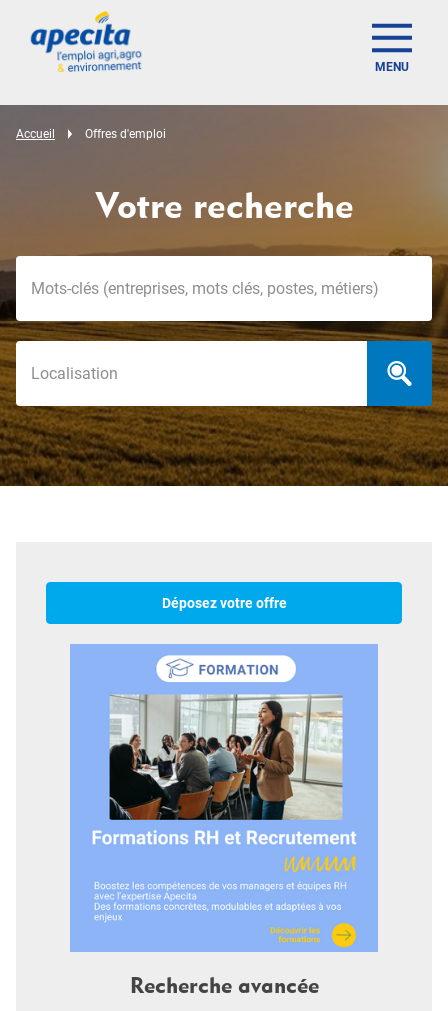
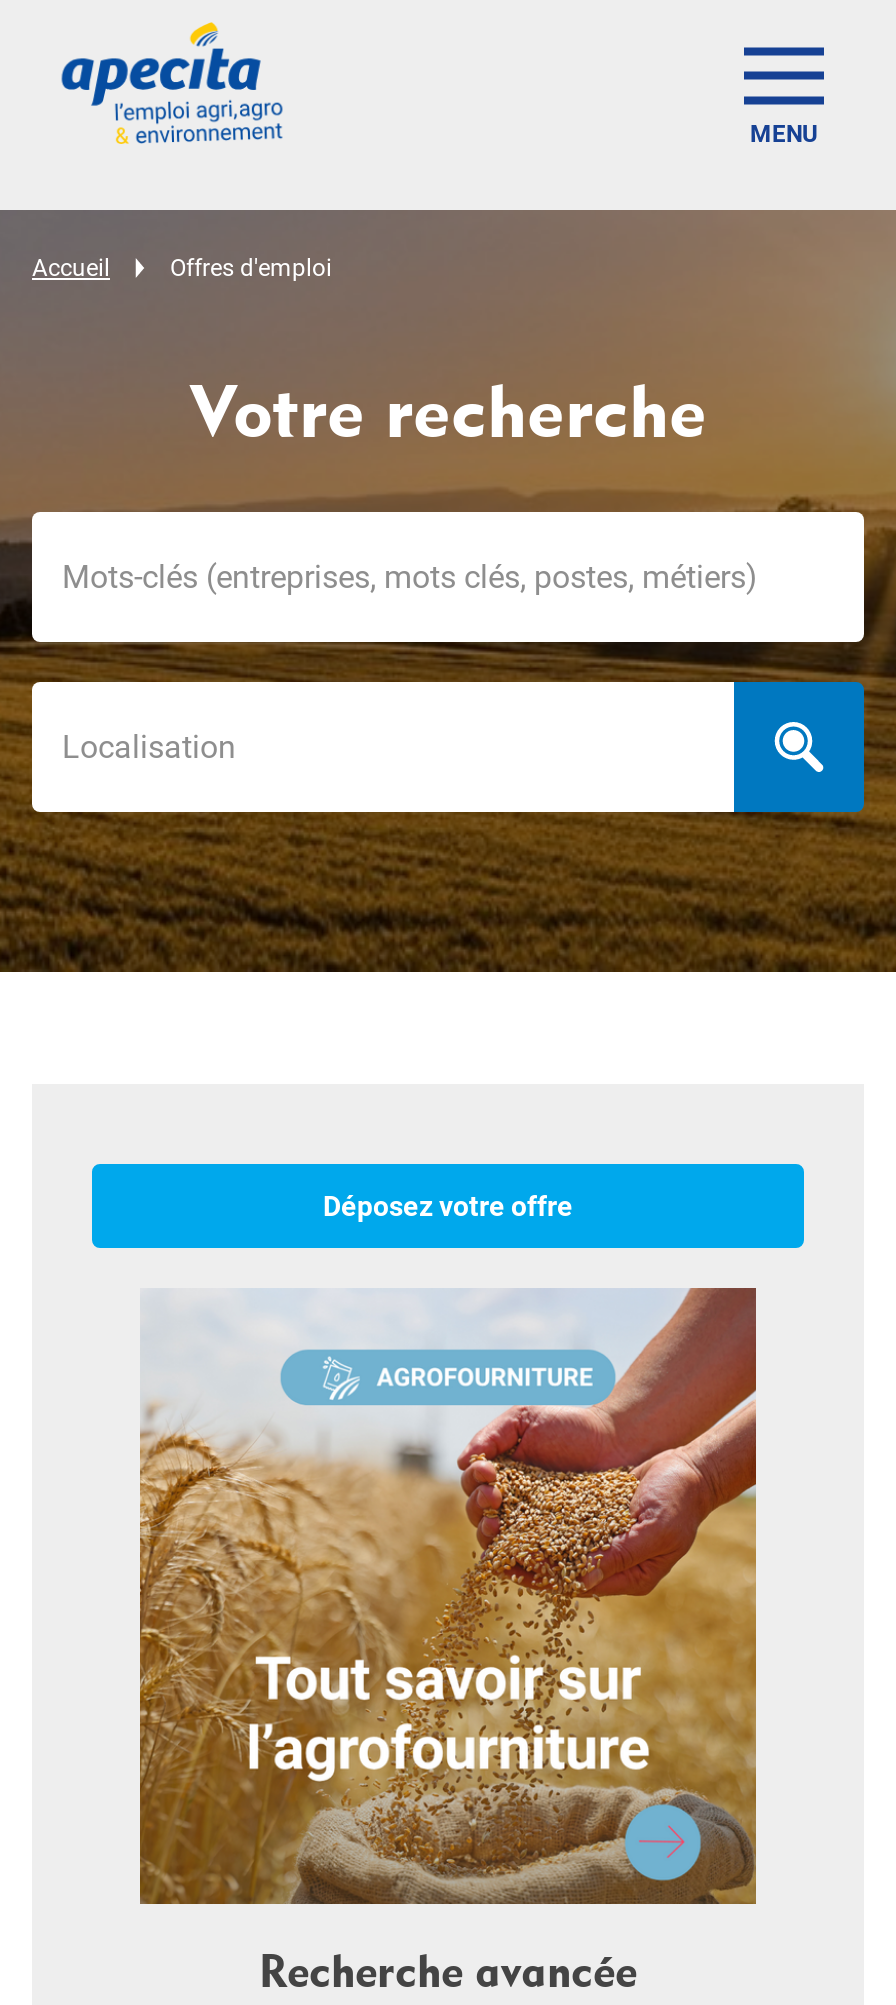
- [image]
+ [image]
